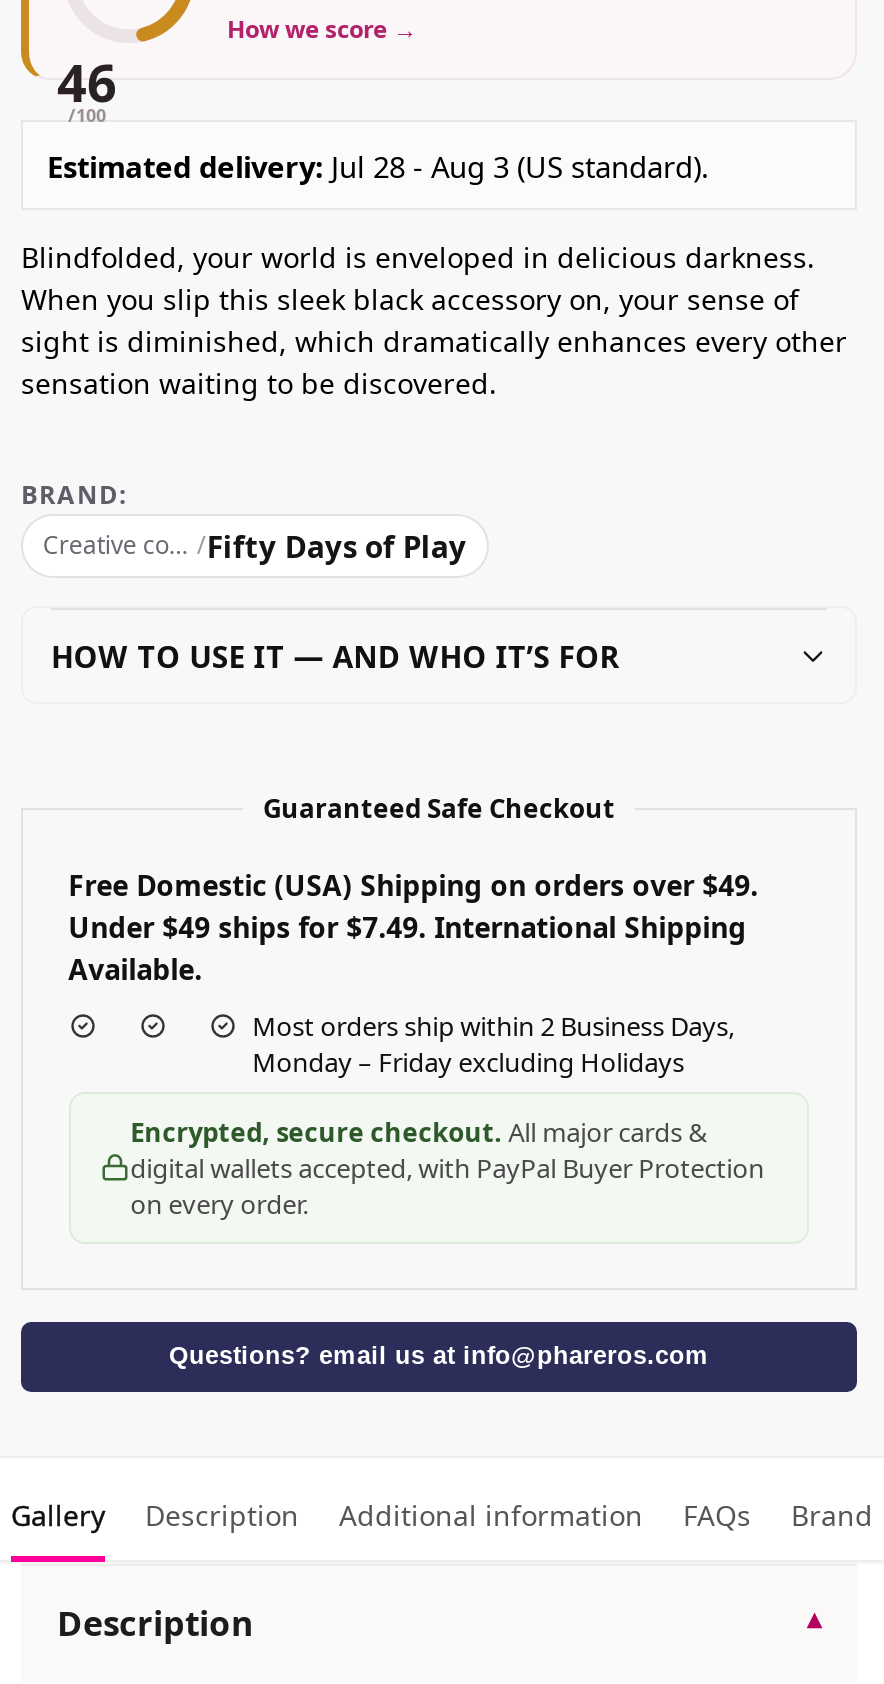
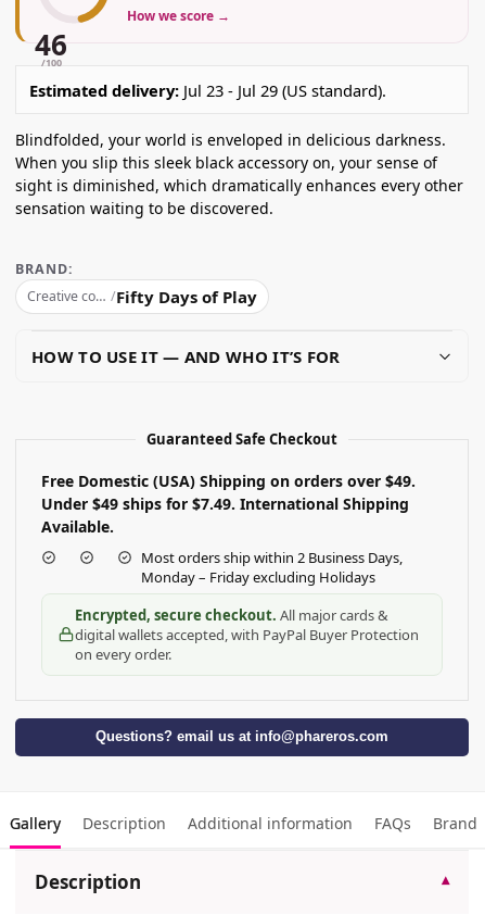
- Estimated delivery: Jul 28 - Aug 3 (US standard).
+ Estimated delivery: Jul 23 - Jul 29 (US standard).
